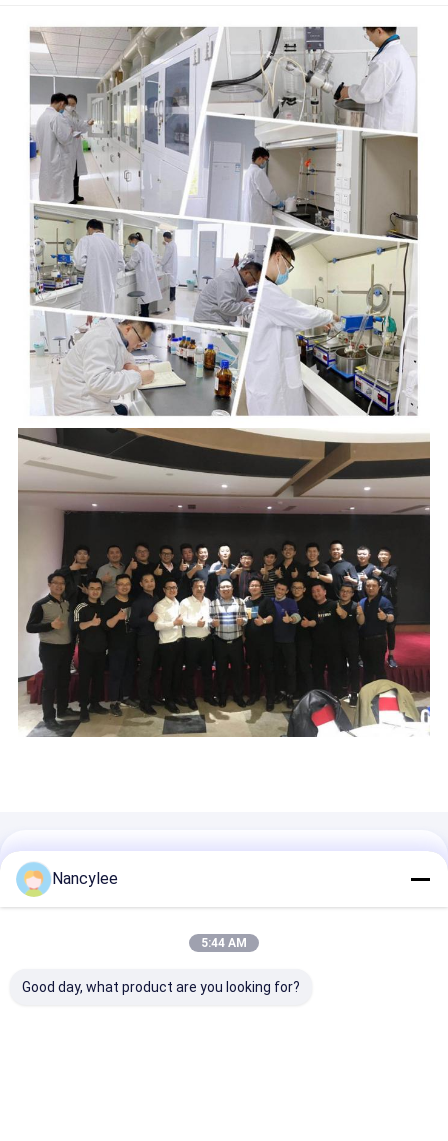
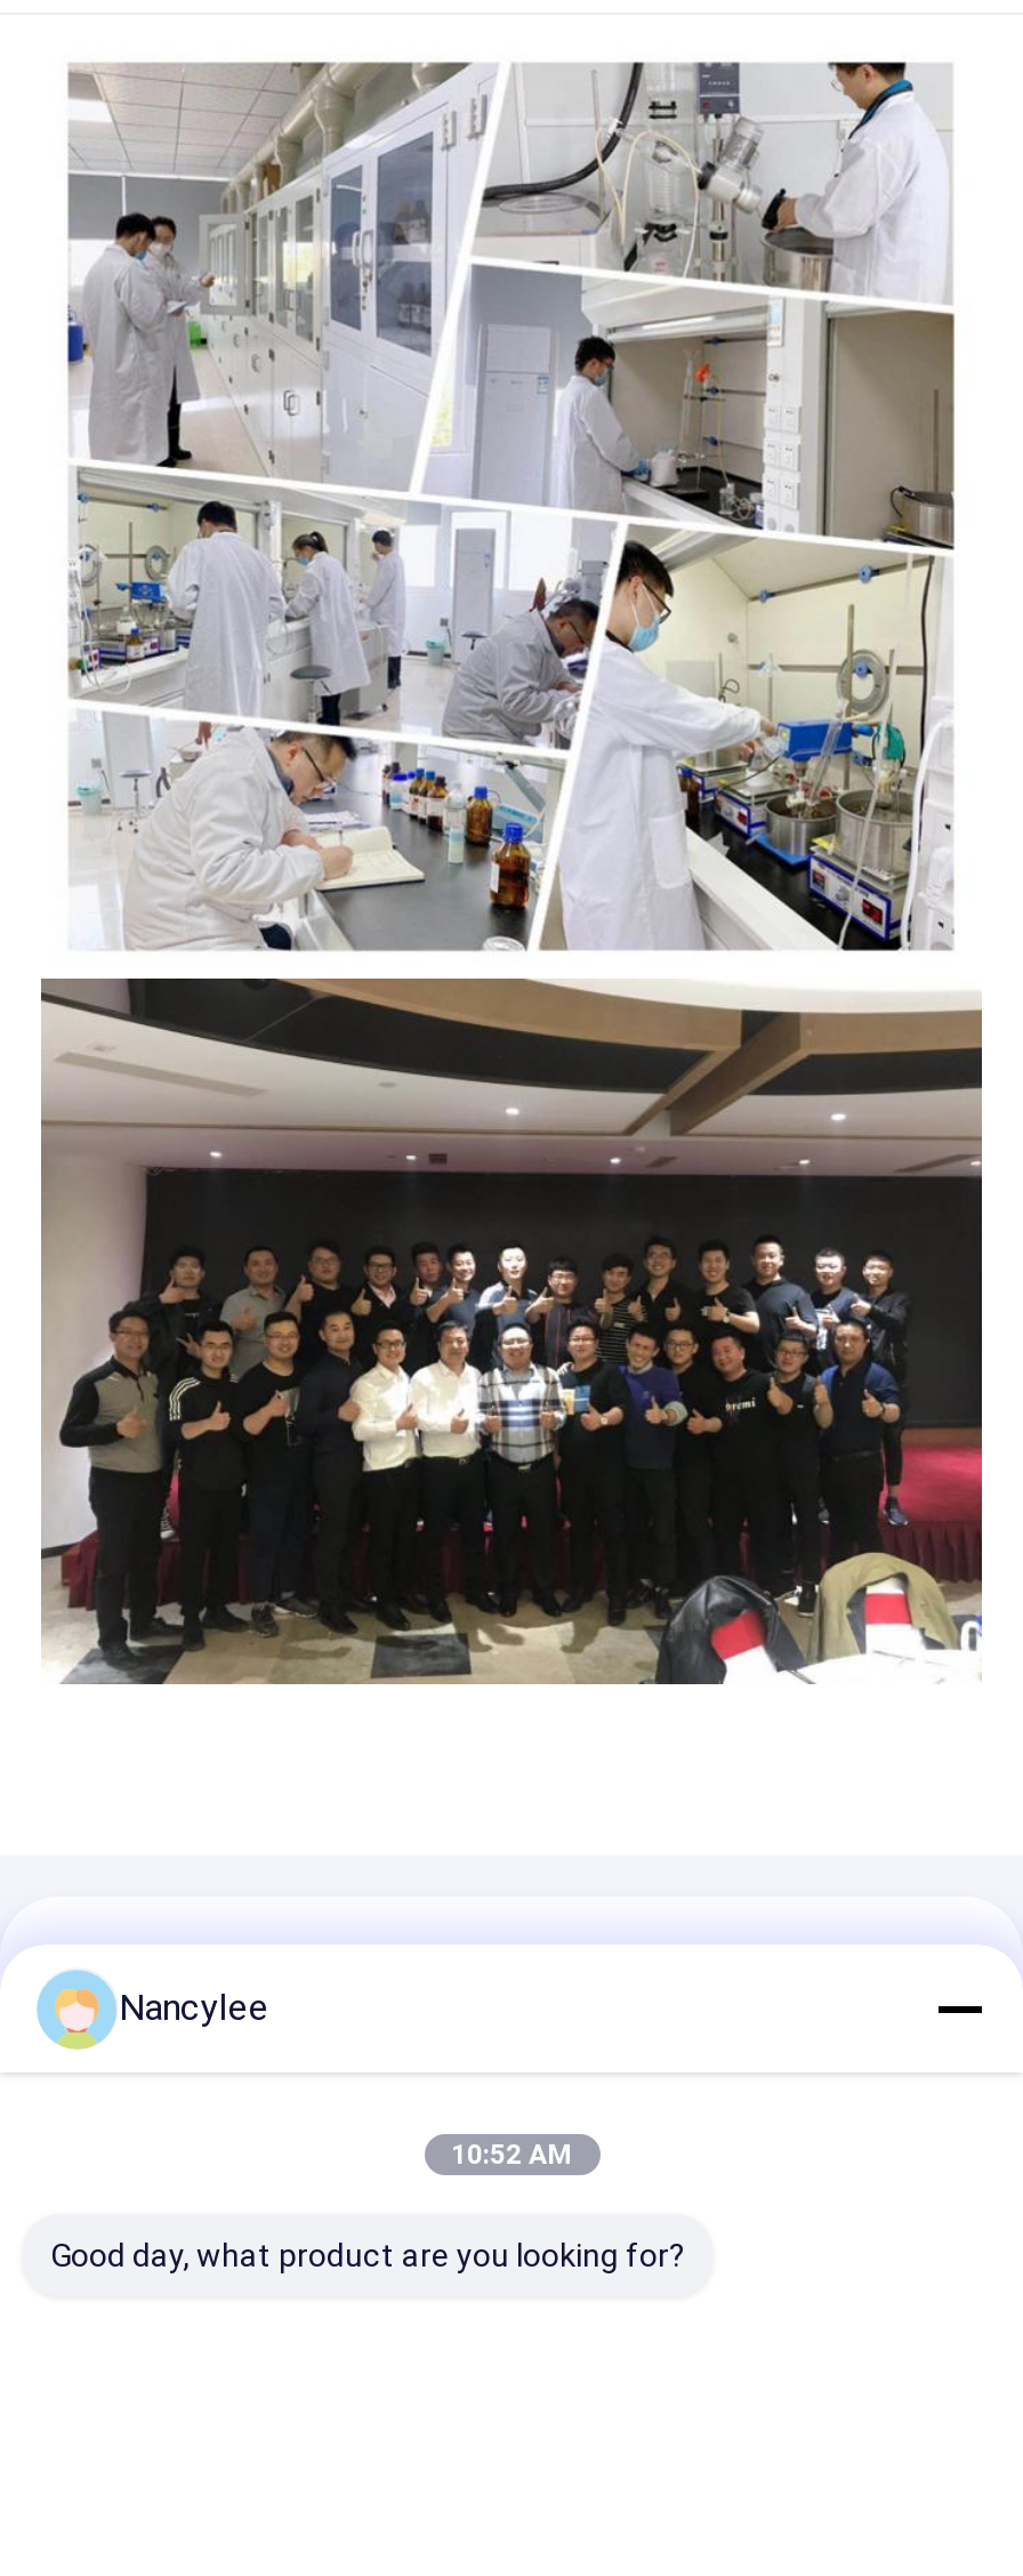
- 5:44 AM
+ 10:52 AM
